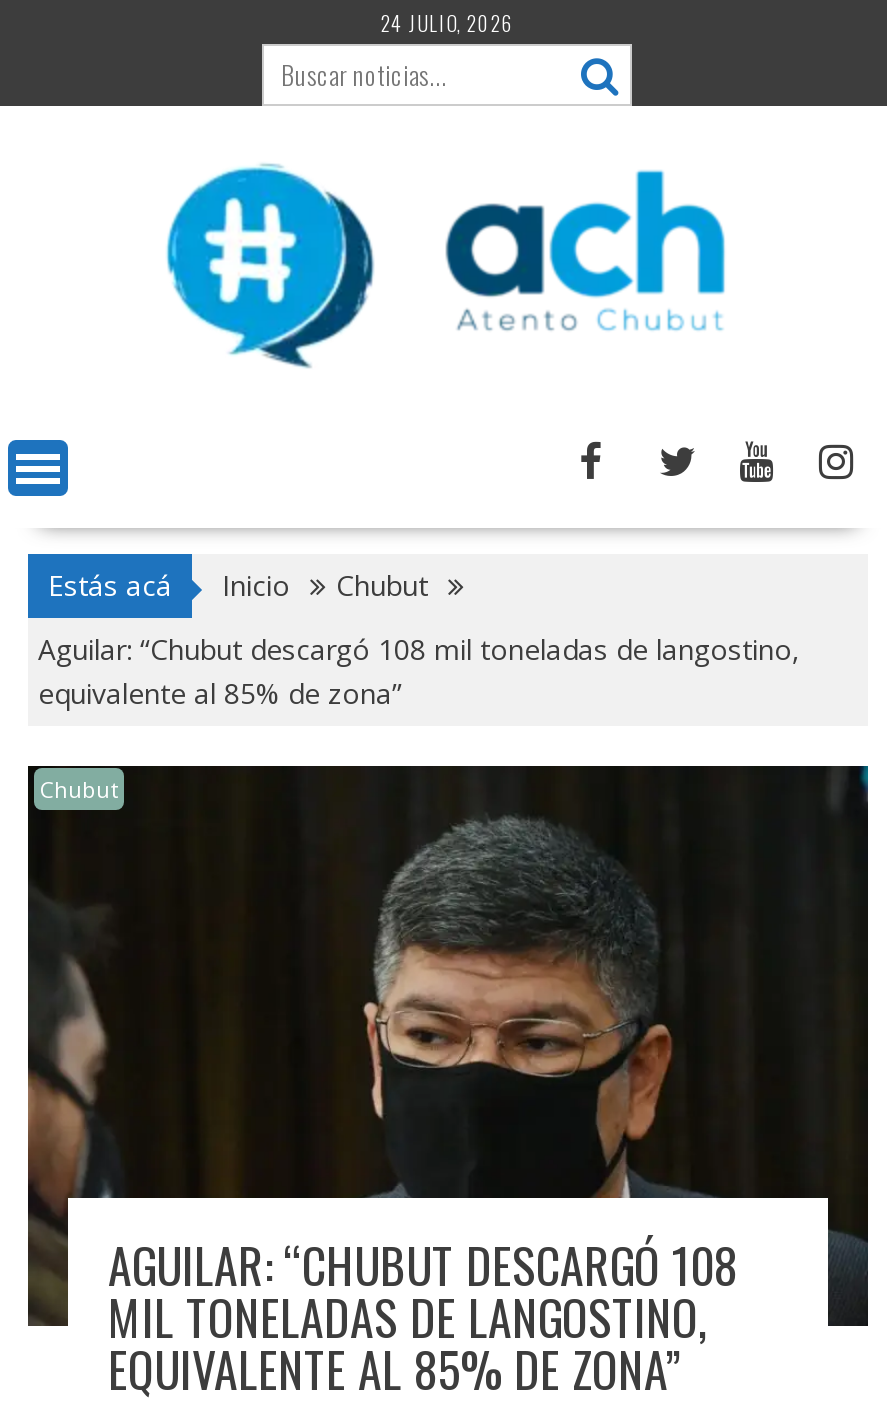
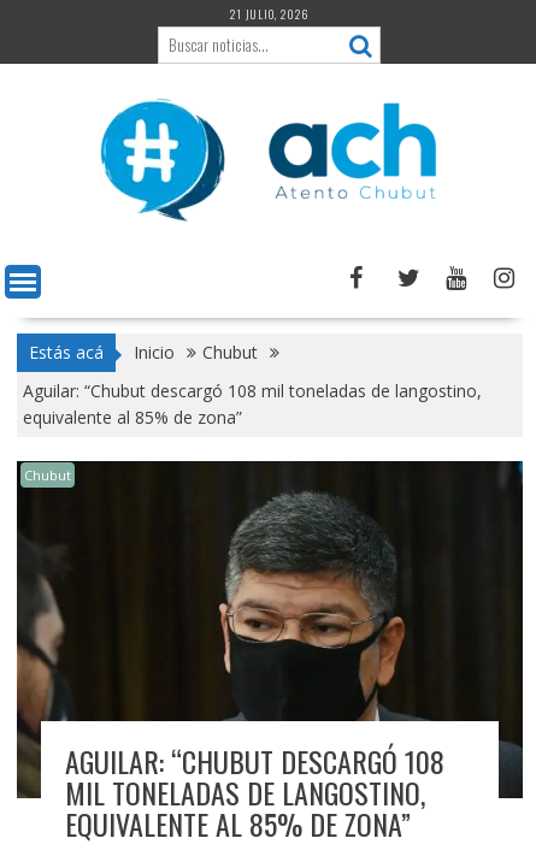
- 24 JULIO, 2026
+ 21 JULIO, 2026
